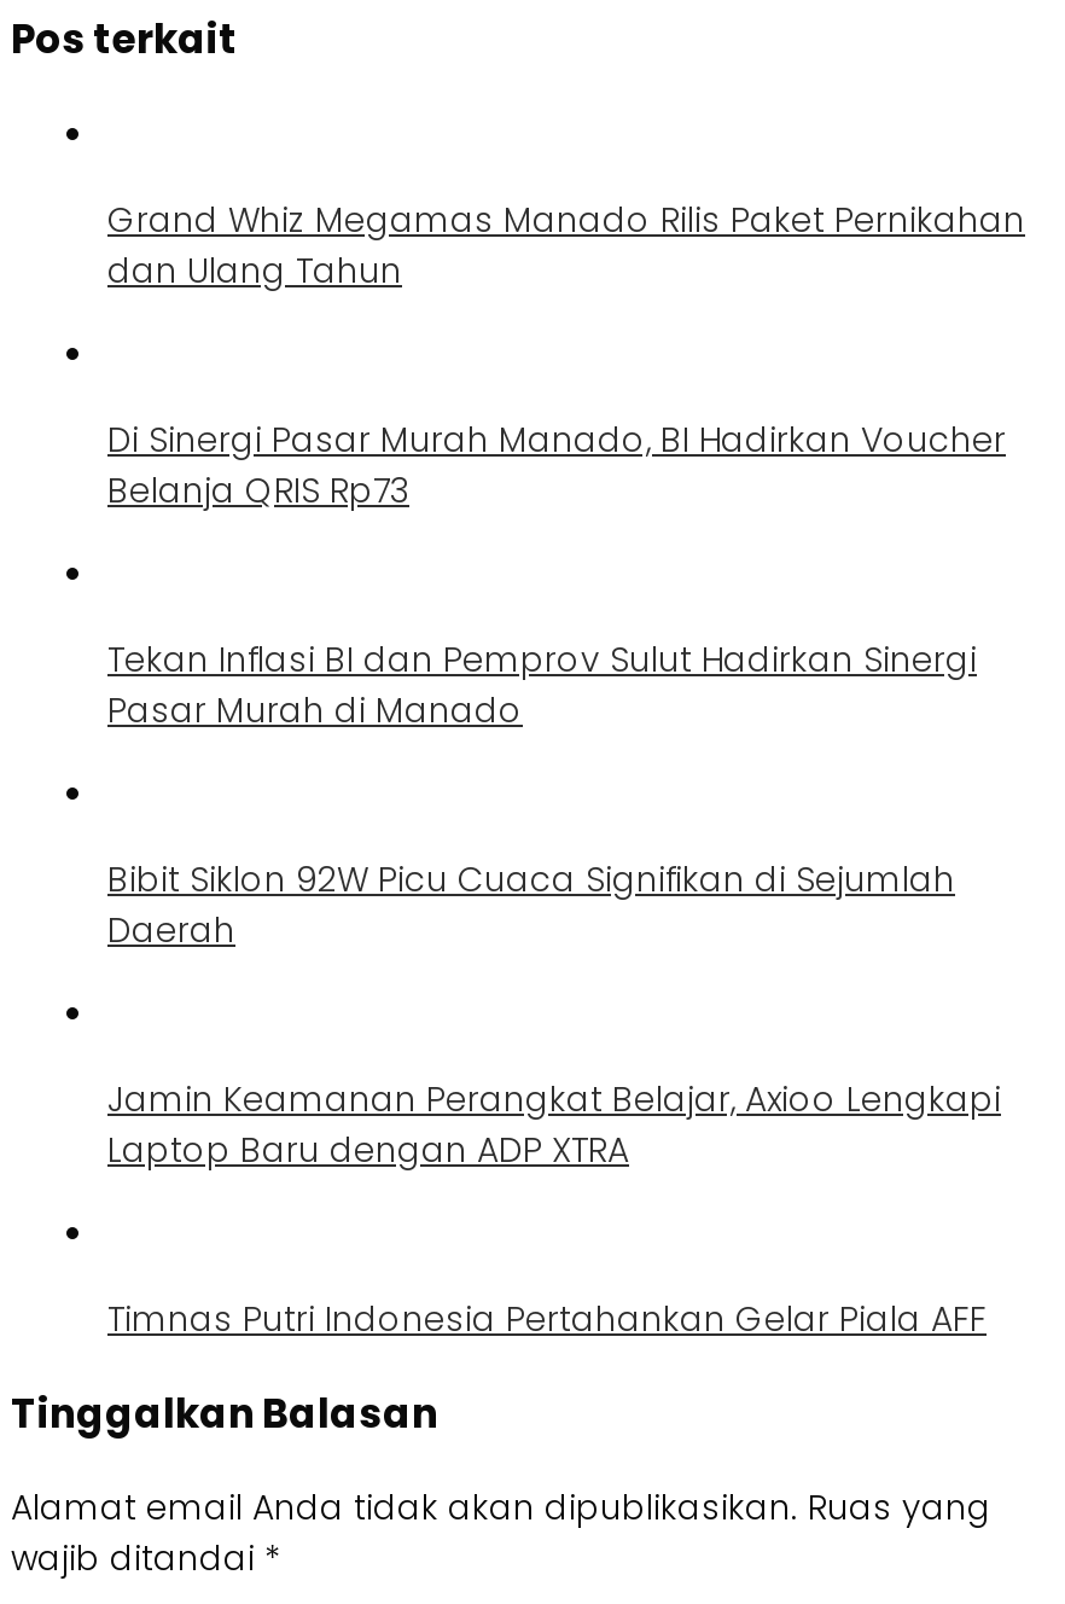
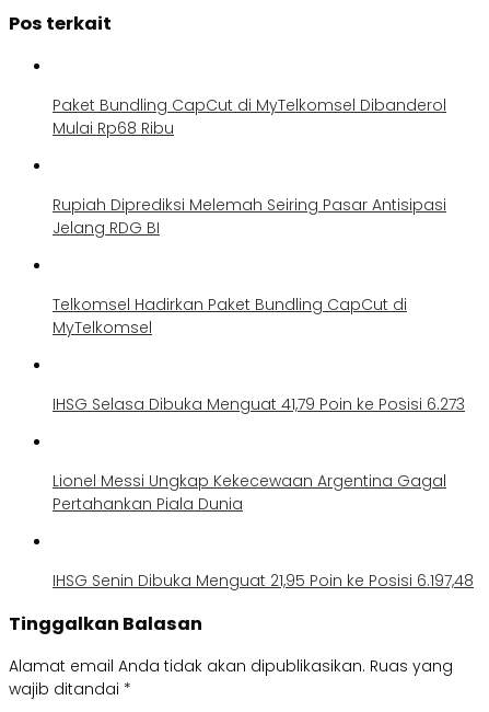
- Grand Whiz Megamas Manado Rilis Paket Pernikahan
- dan Ulang Tahun
+ Paket Bundling CapCut di MyTelkomsel Dibanderol
+ Mulai Rp68 Ribu

- Di Sinergi Pasar Murah Manado, BI Hadirkan Voucher
- Belanja QRIS Rp73
+ Rupiah Diprediksi Melemah Seiring Pasar Antisipasi
+ Jelang RDG BI

- Tekan Inflasi BI dan Pemprov Sulut Hadirkan Sinergi
- Pasar Murah di Manado
+ Telkomsel Hadirkan Paket Bundling CapCut di
+ MyTelkomsel

- Bibit Siklon 92W Picu Cuaca Signifikan di Sejumlah
- Daerah
+ IHSG Selasa Dibuka Menguat 41,79 Poin ke Posisi 6.273

- Jamin Keamanan Perangkat Belajar, Axioo Lengkapi
- Laptop Baru dengan ADP XTRA
+ Lionel Messi Ungkap Kekecewaan Argentina Gagal
+ Pertahankan Piala Dunia

- Timnas Putri Indonesia Pertahankan Gelar Piala AFF
+ IHSG Senin Dibuka Menguat 21,95 Poin ke Posisi 6.197,48
